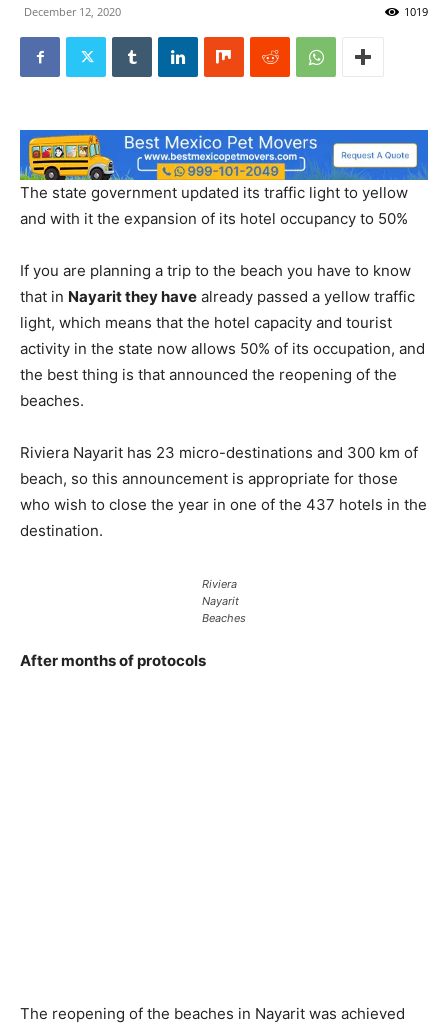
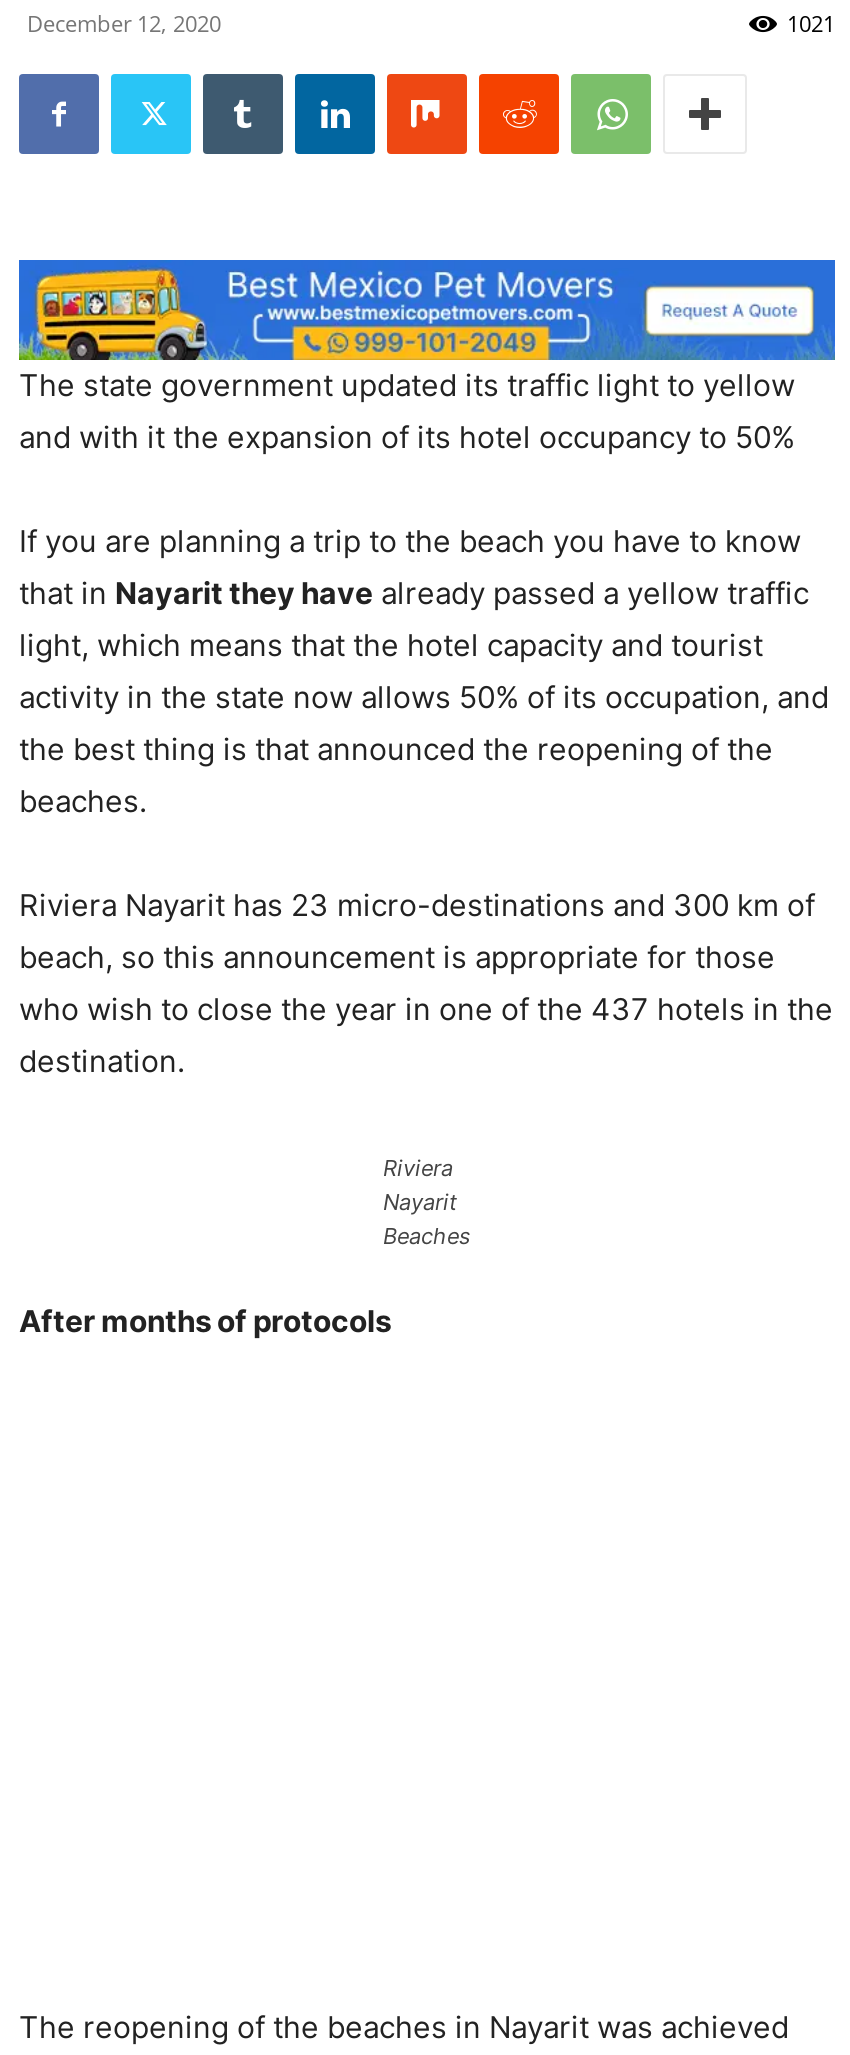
- 1019
+ 1021
